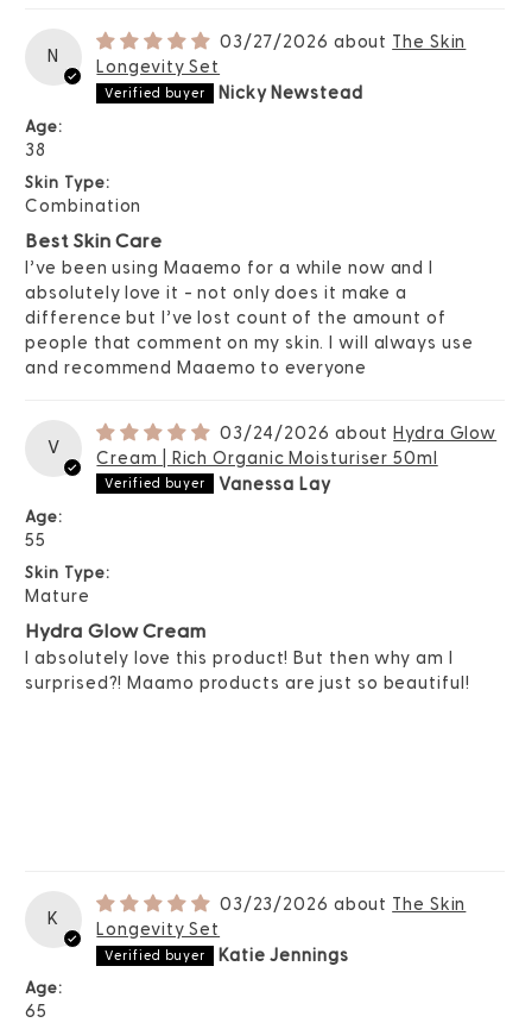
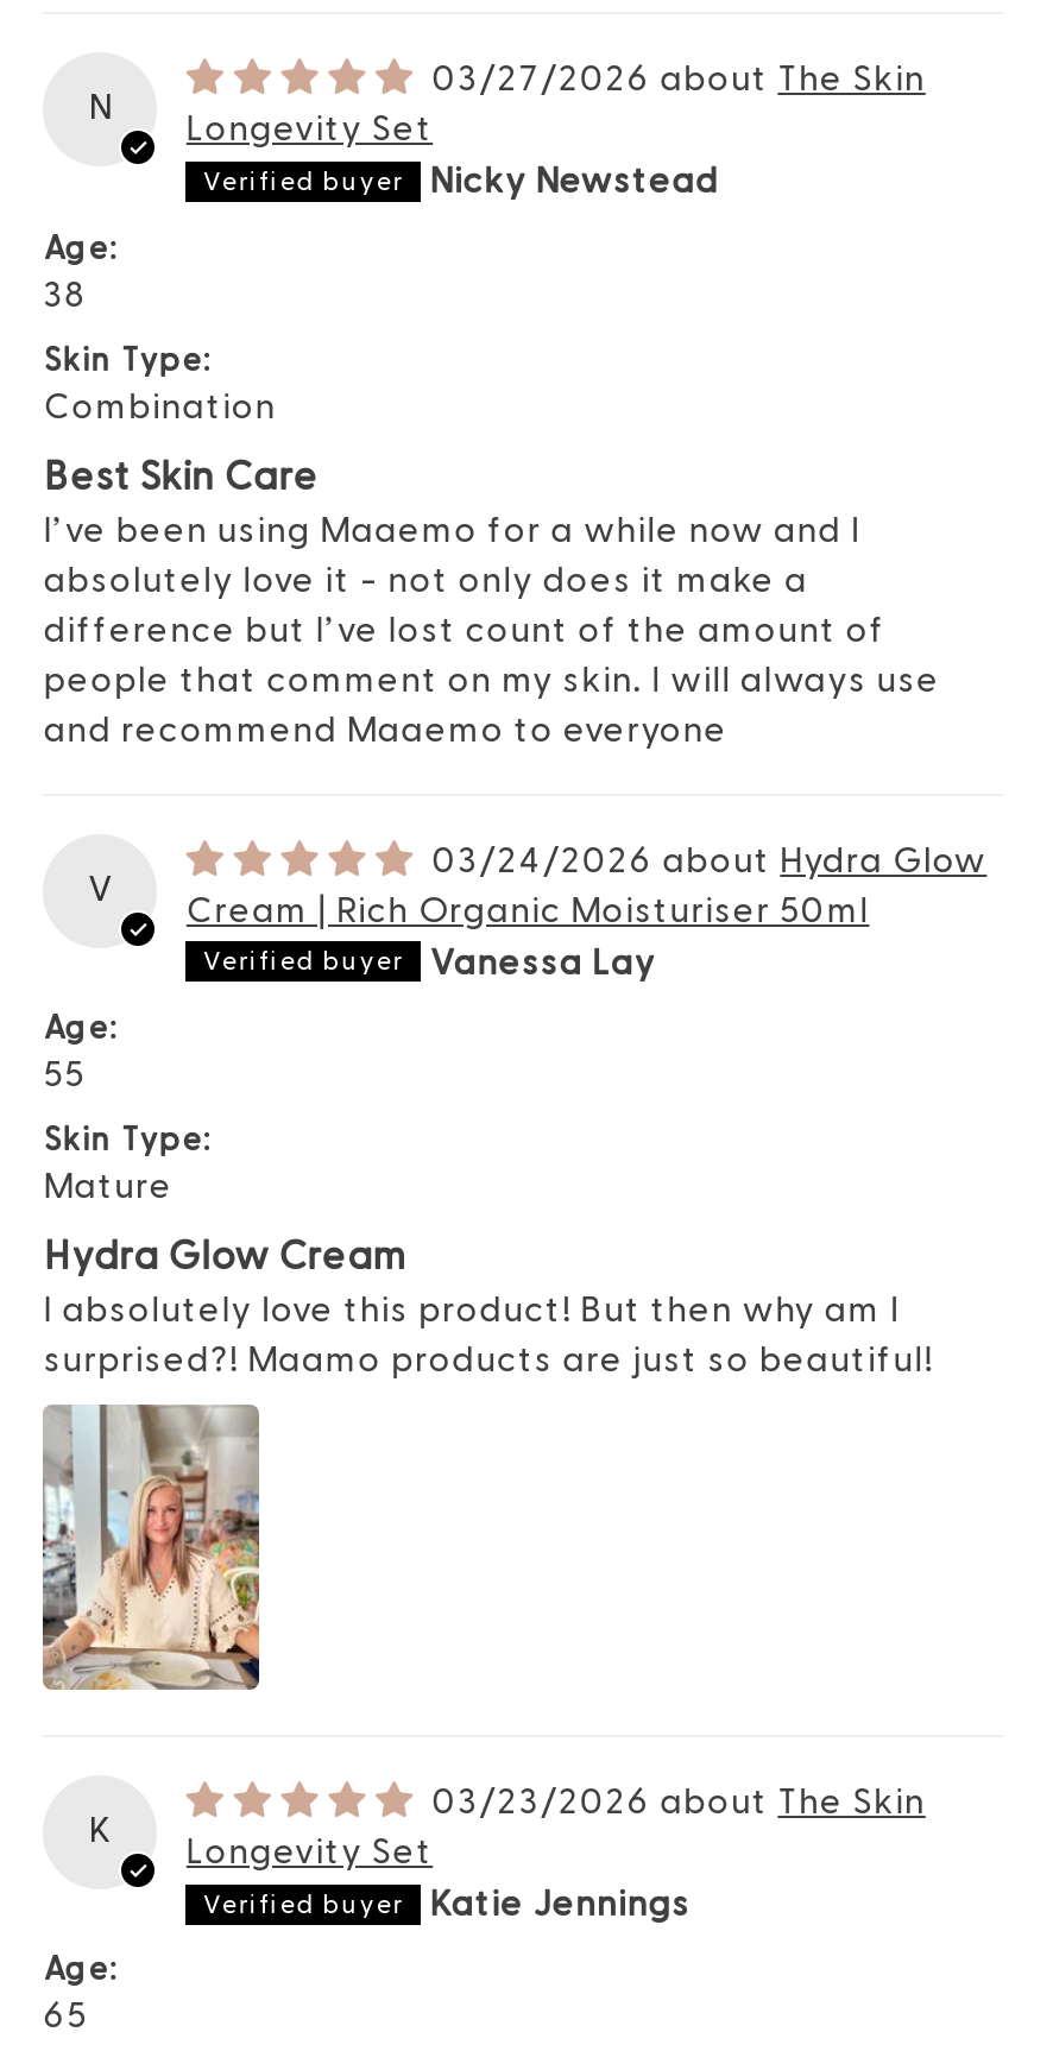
+ [image]
